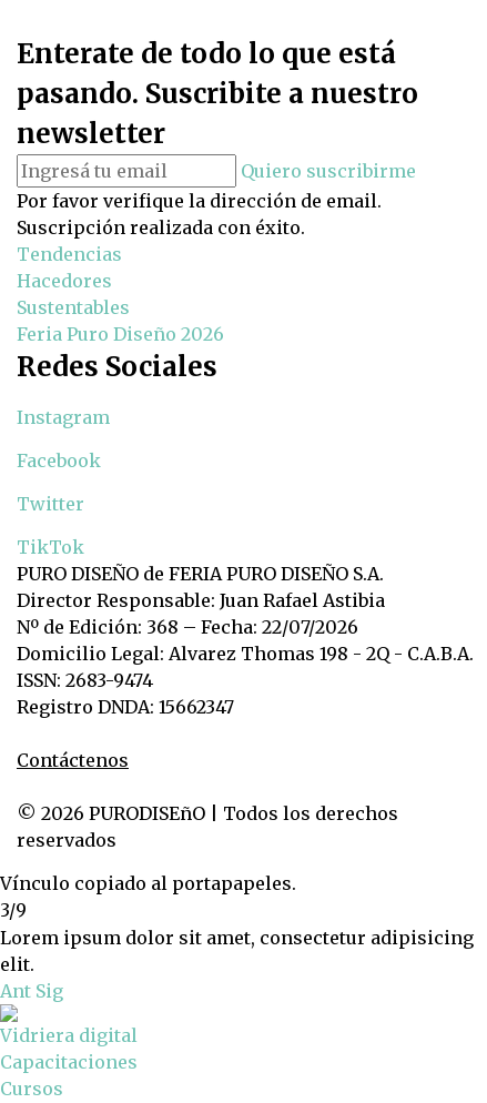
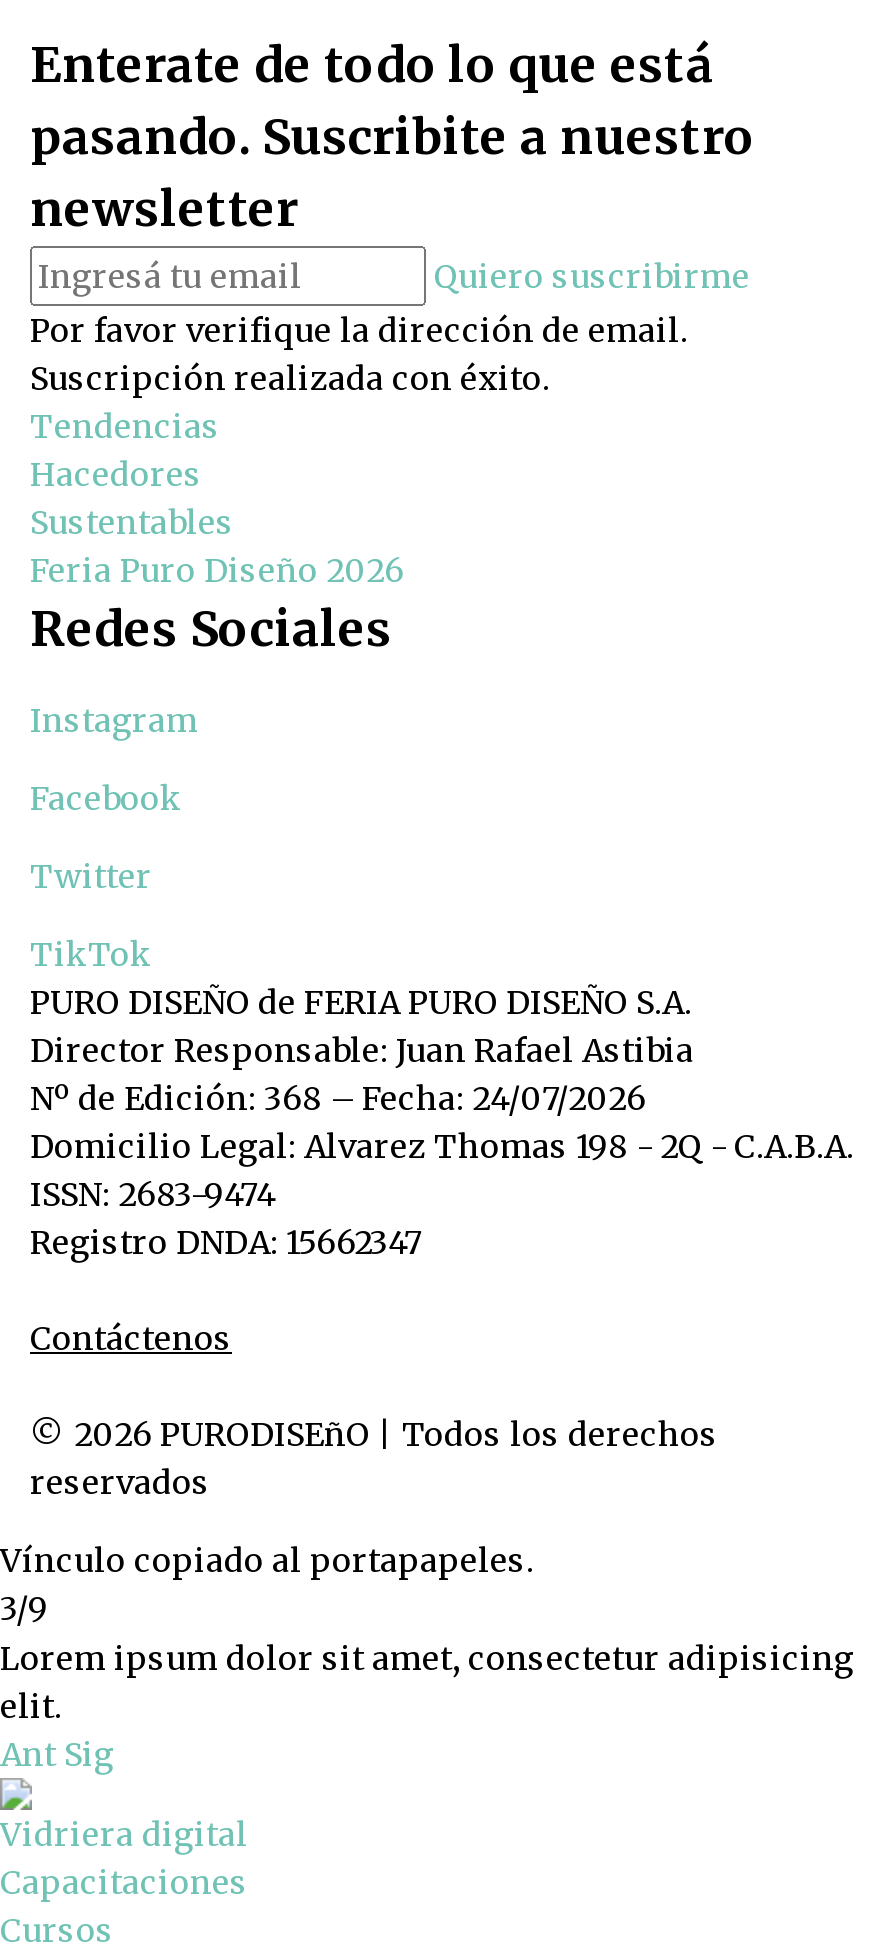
- Nº de Edición: 368 – Fecha: 22/07/2026
+ Nº de Edición: 368 – Fecha: 24/07/2026
